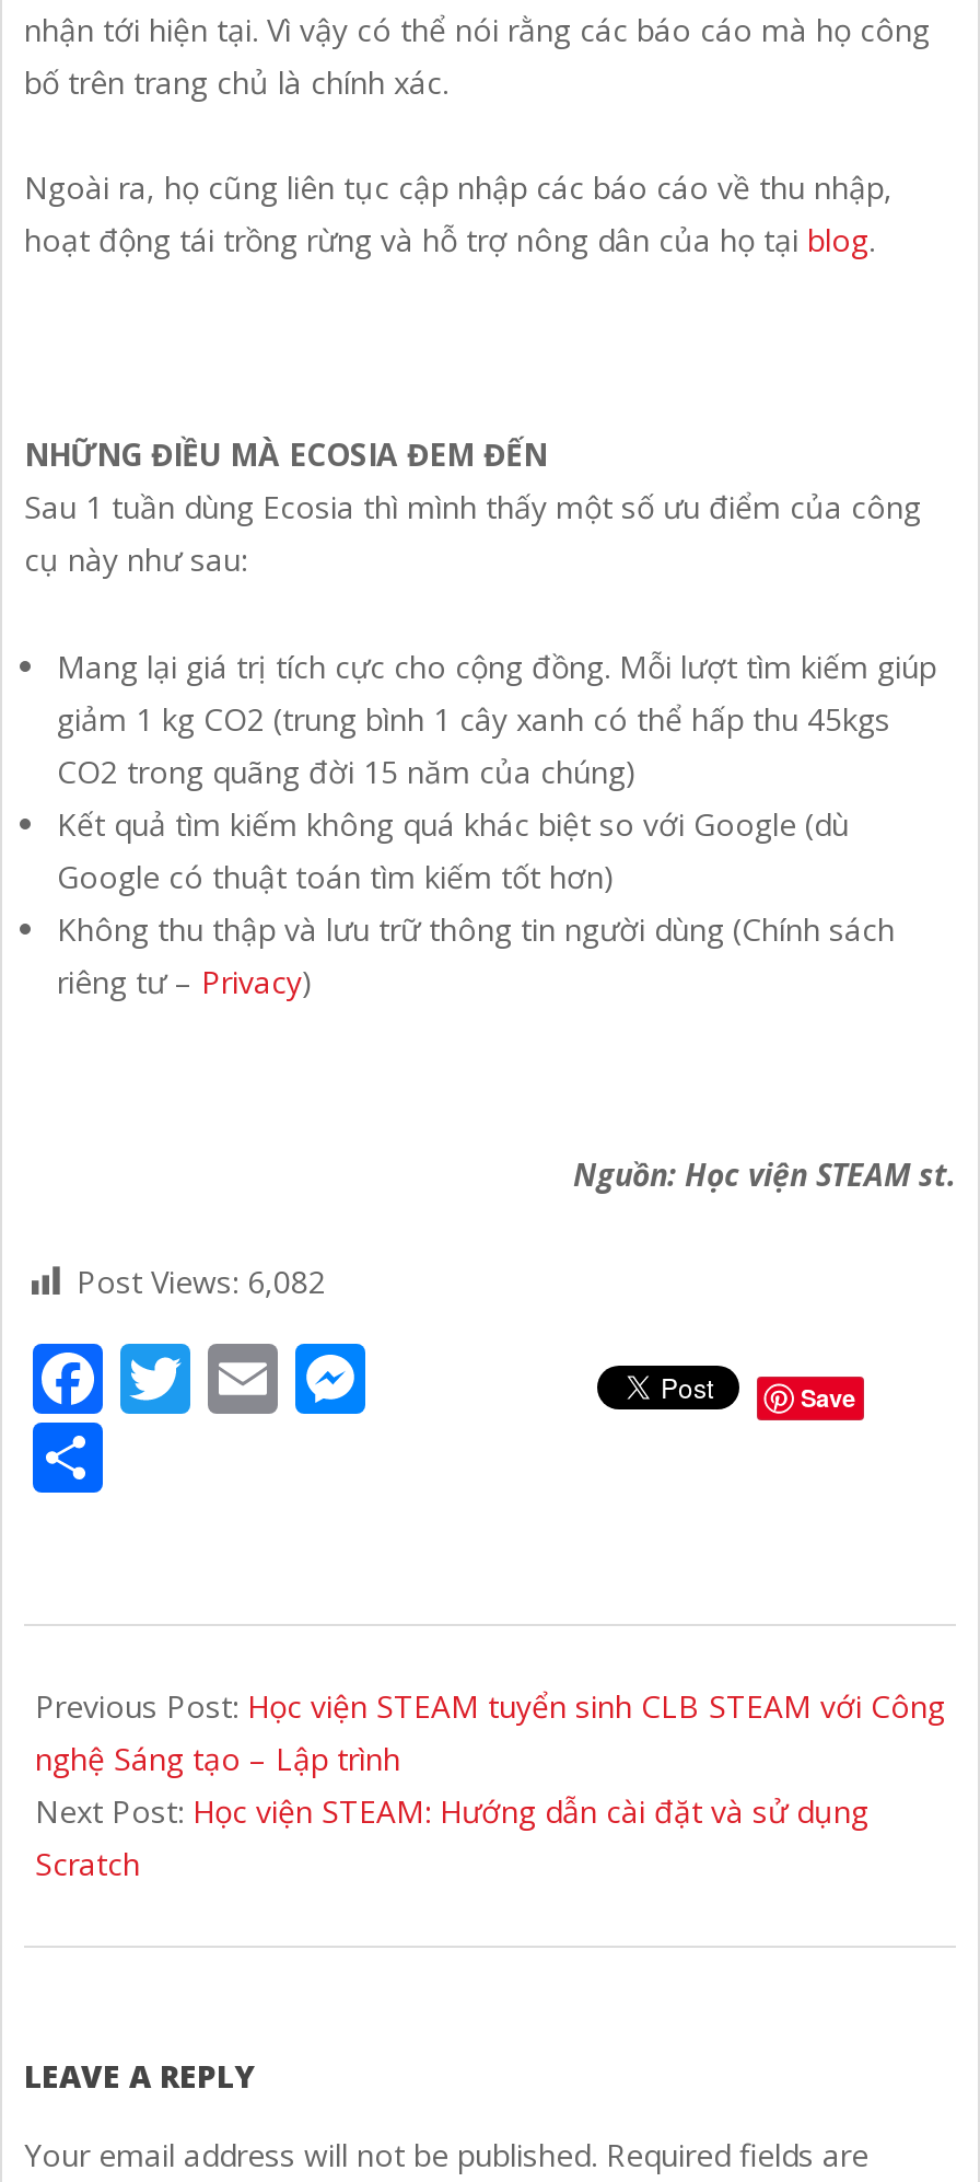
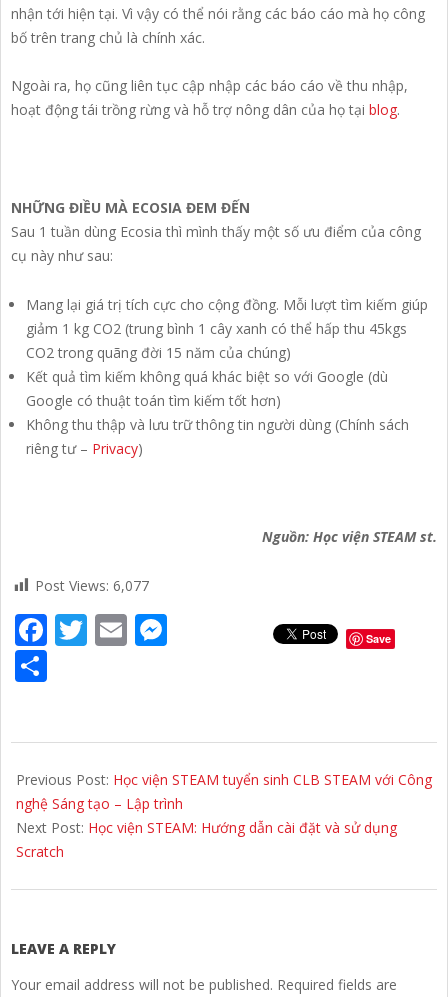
- Post Views: 6,082
+ Post Views: 6,077
